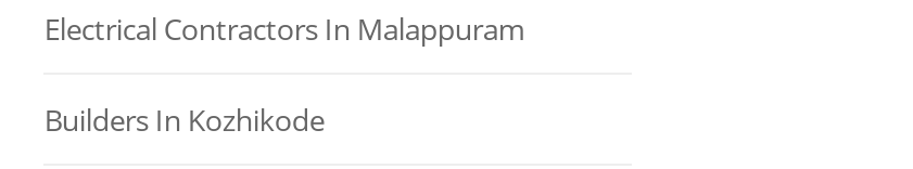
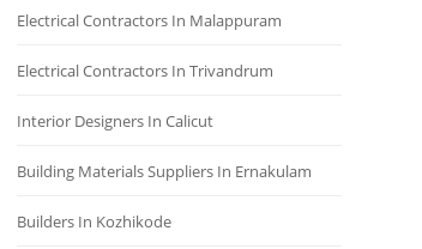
+ Electrical Contractors In Trivandrum
+ Interior Designers In Calicut
+ Building Materials Suppliers In Ernakulam
